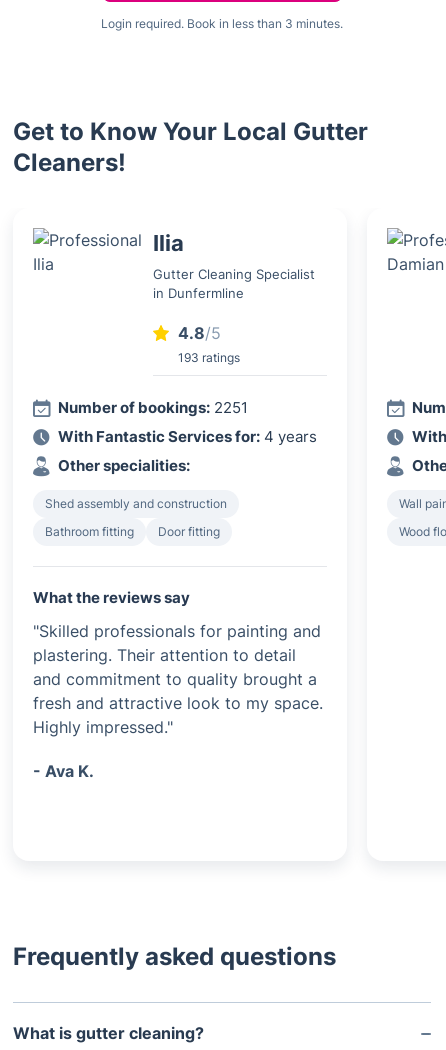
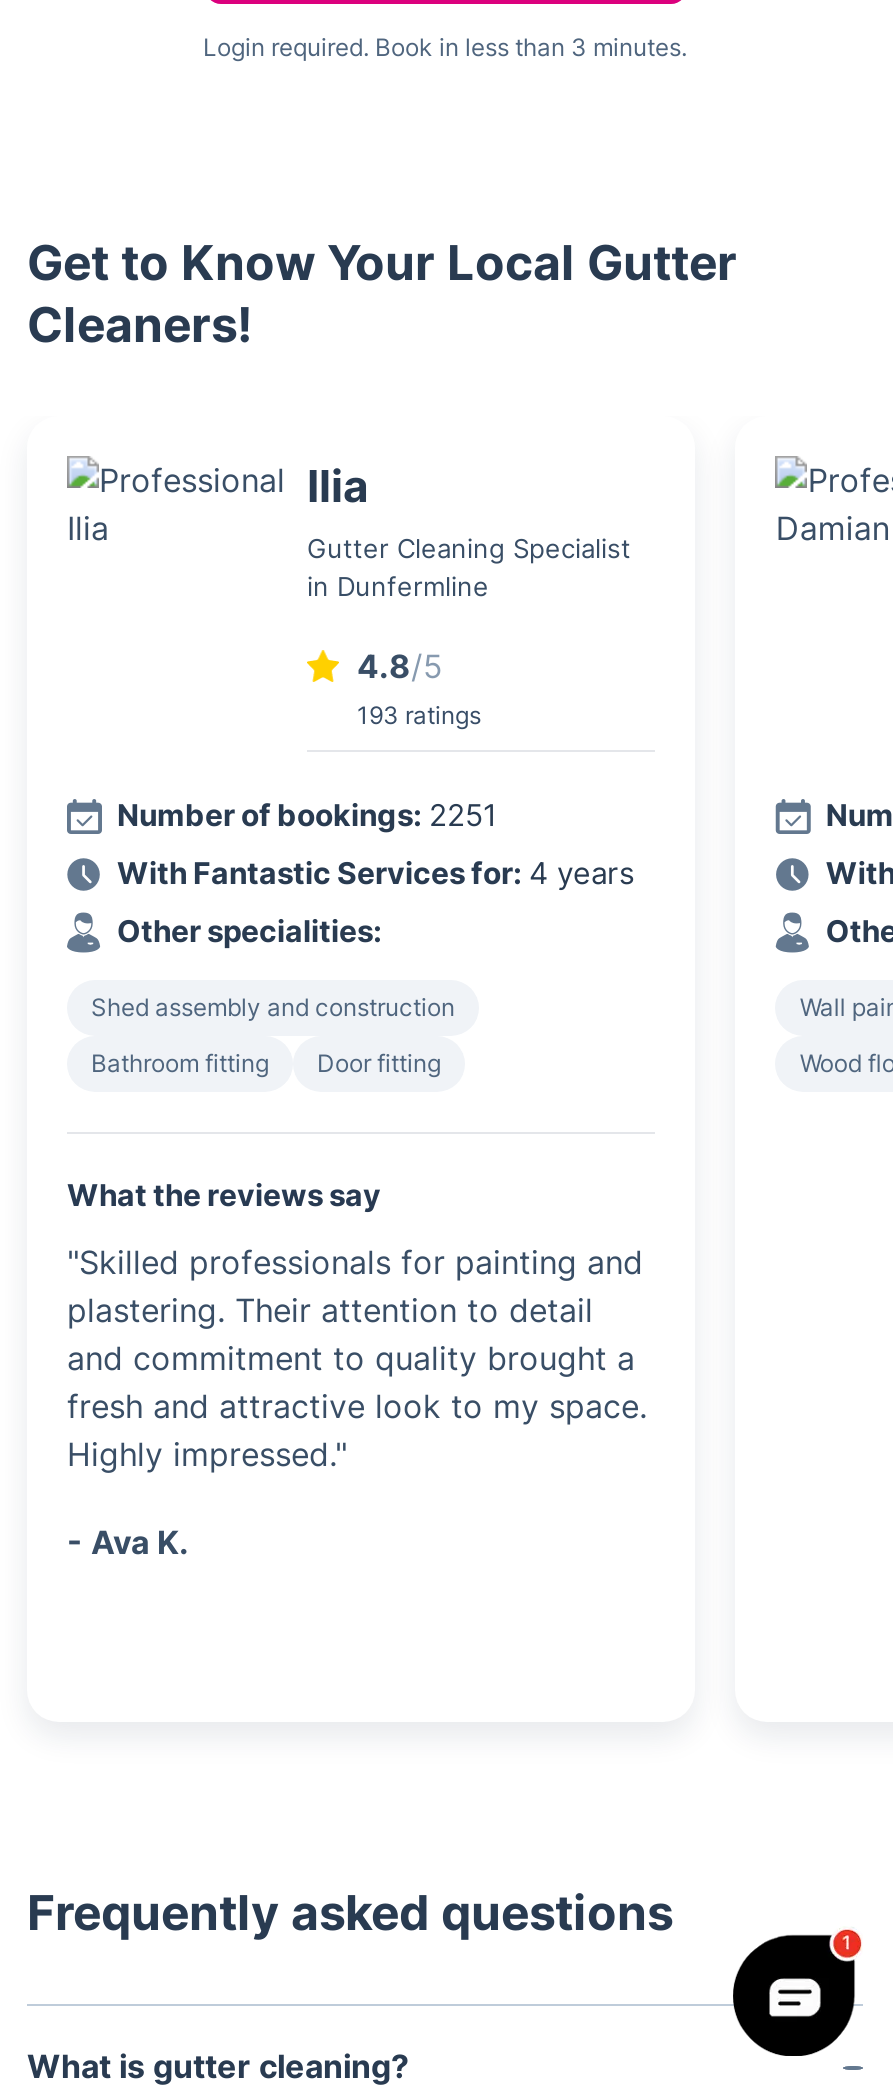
+ [image]
